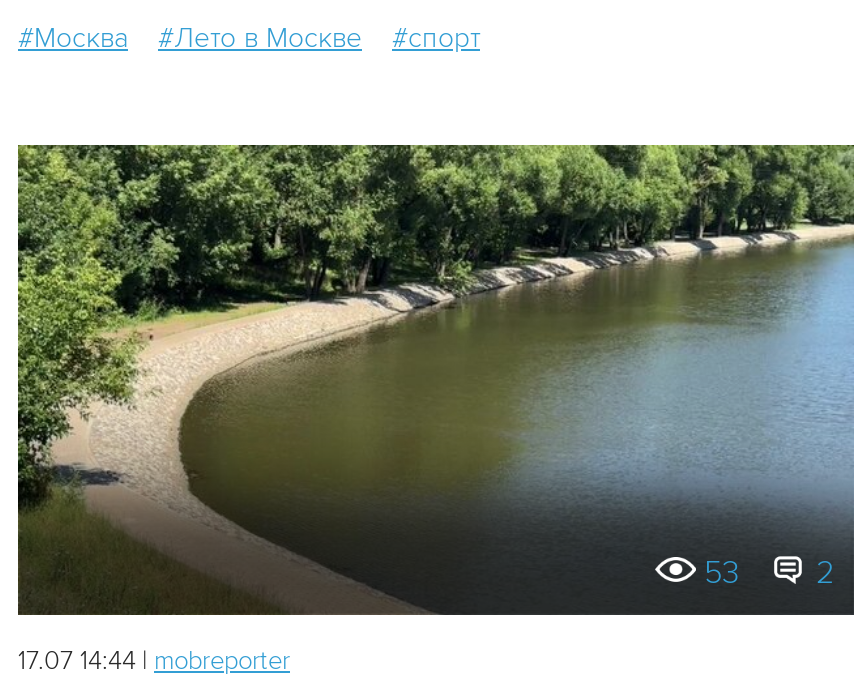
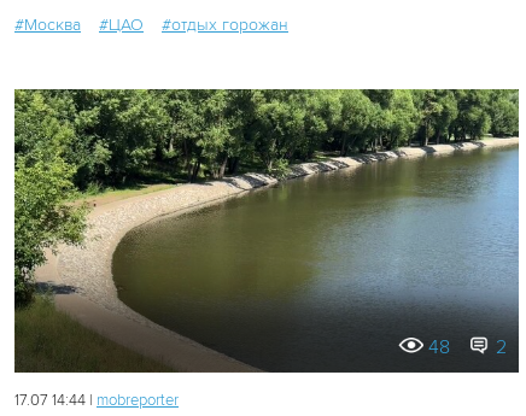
- #Лето в Москве
- #спорт
+ #ЦАО
+ #отдых горожан

- 53 2
+ 48 2
